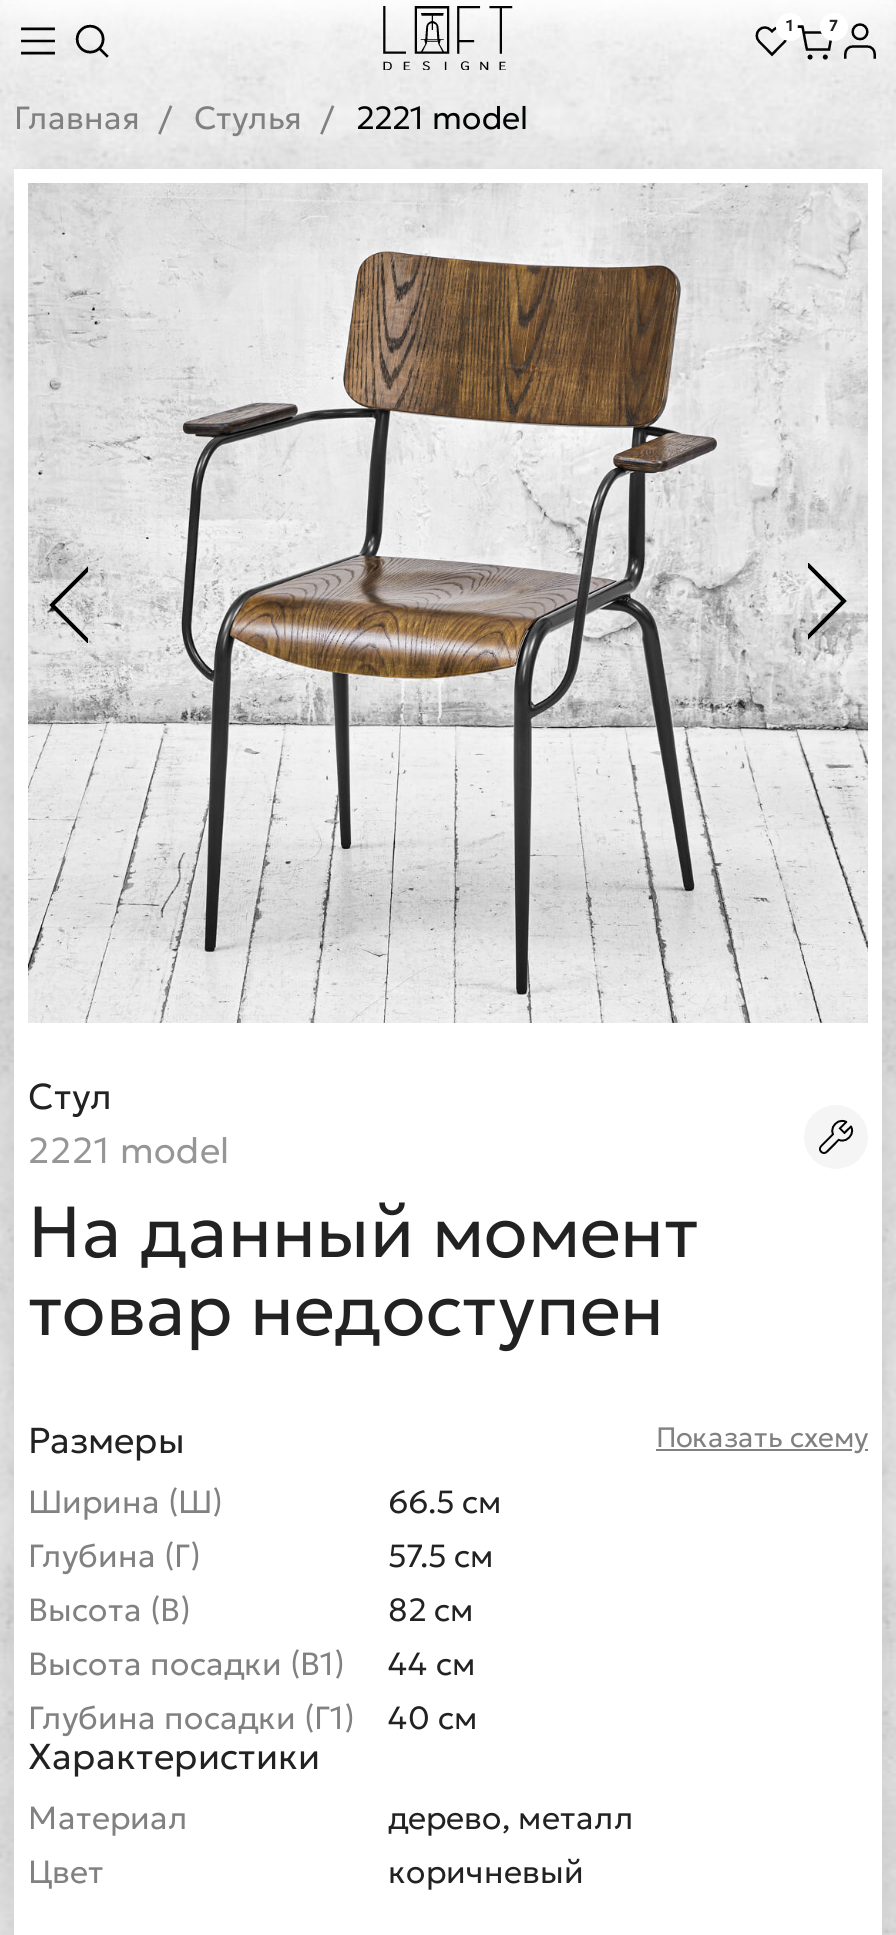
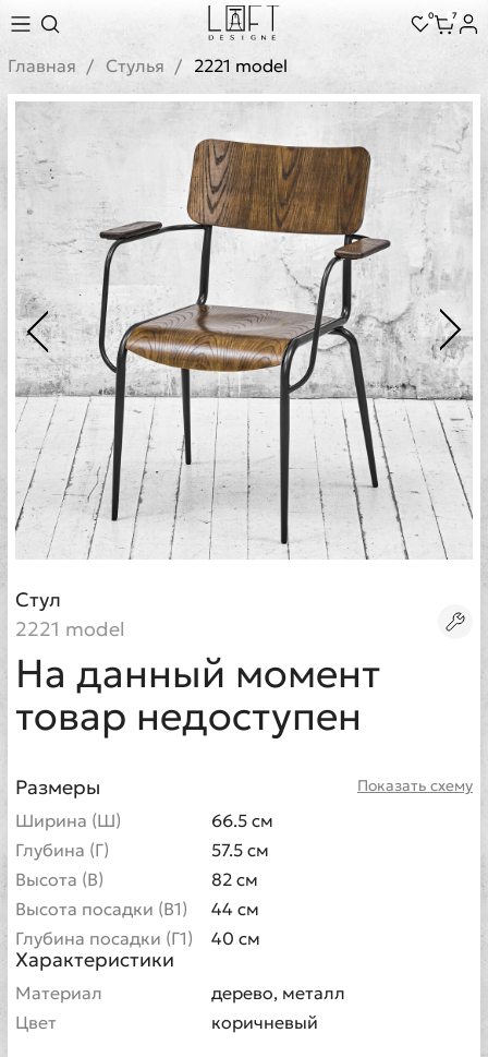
- 1 7
+ 0 7
